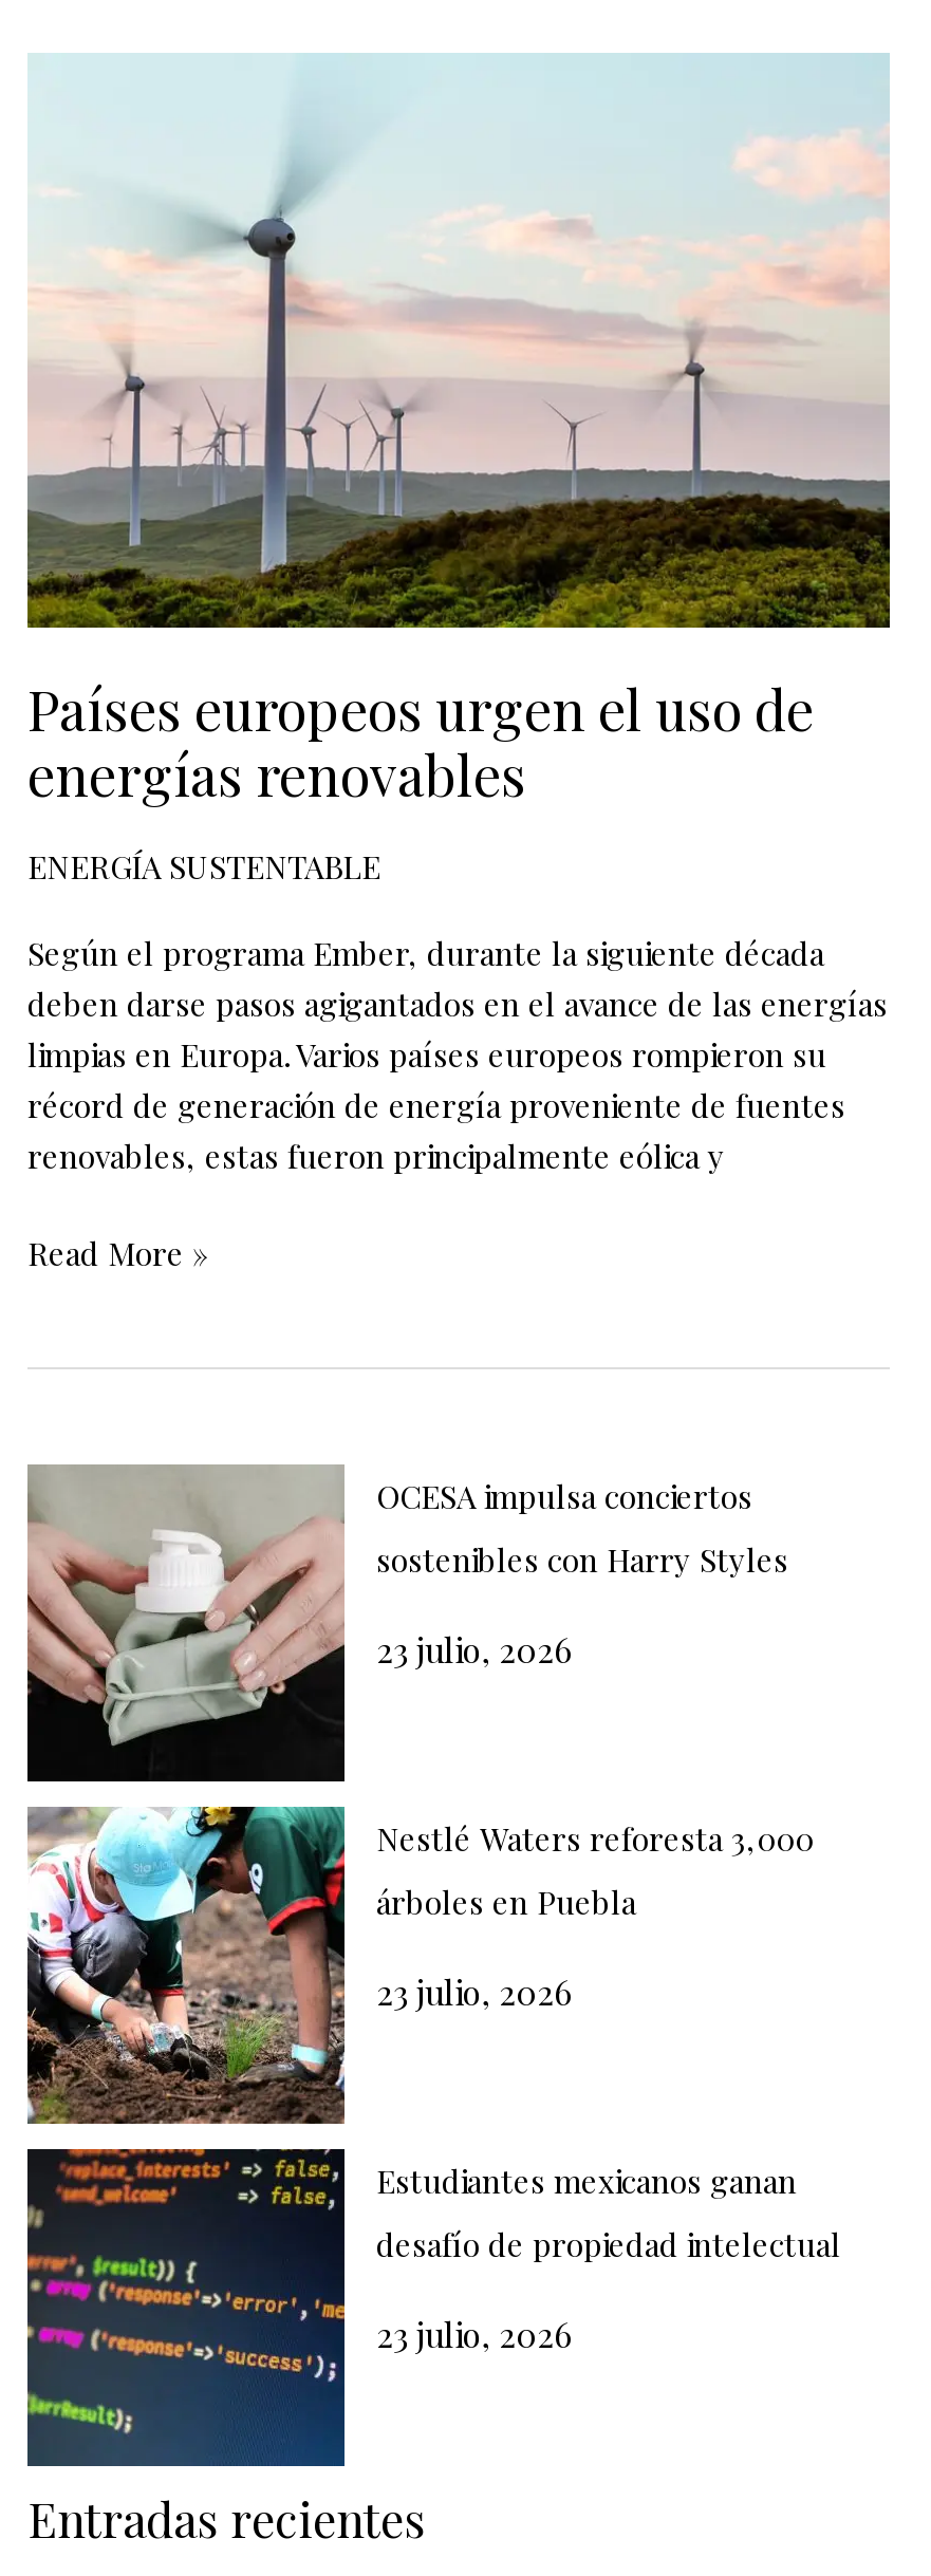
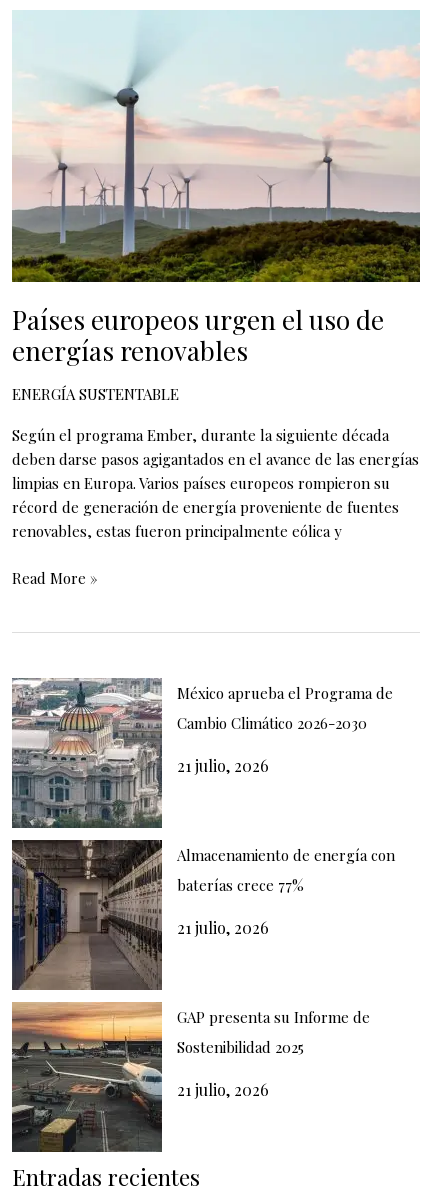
- [image]
- OCESA impulsa conciertos
+ [image]
+ México aprueba el Programa de

- sostenibles con Harry Styles
+ Cambio Climático 2026-2030

- 23 julio, 2026
+ 21 julio, 2026

- [image]
- Nestlé Waters reforesta 3,000
+ [image]
+ Almacenamiento de energía con

- árboles en Puebla
+ baterías crece 77%

- 23 julio, 2026
+ 21 julio, 2026

- [image]
- Estudiantes mexicanos ganan
+ [image]
+ GAP presenta su Informe de

- desafío de propiedad intelectual
+ Sostenibilidad 2025

- 23 julio, 2026
+ 21 julio, 2026
